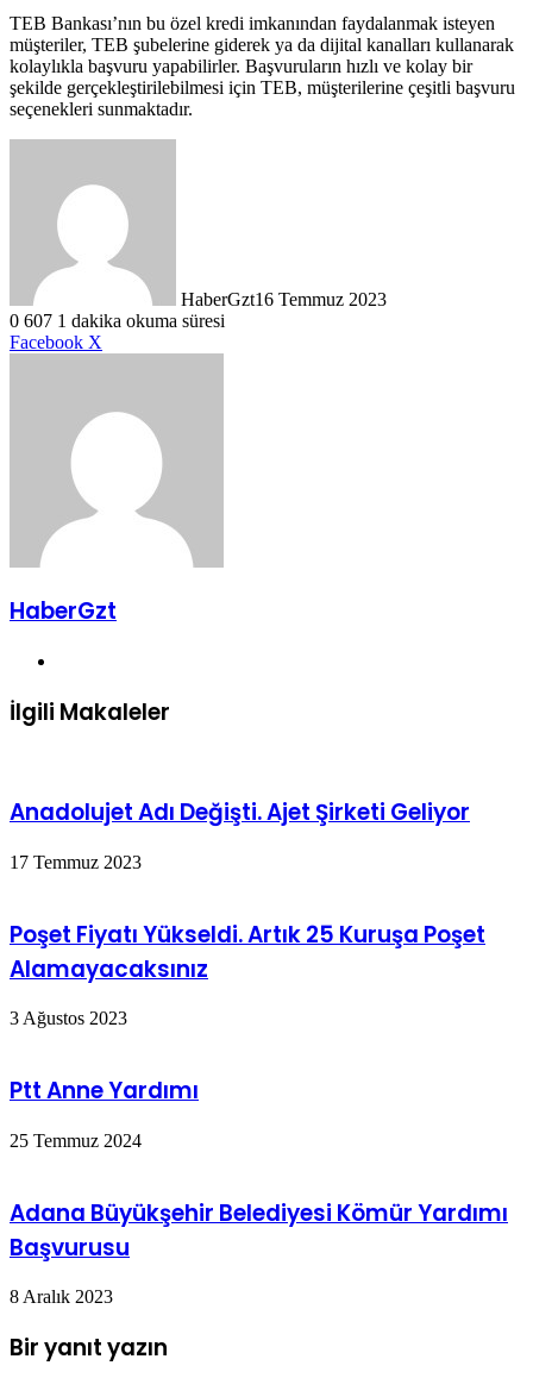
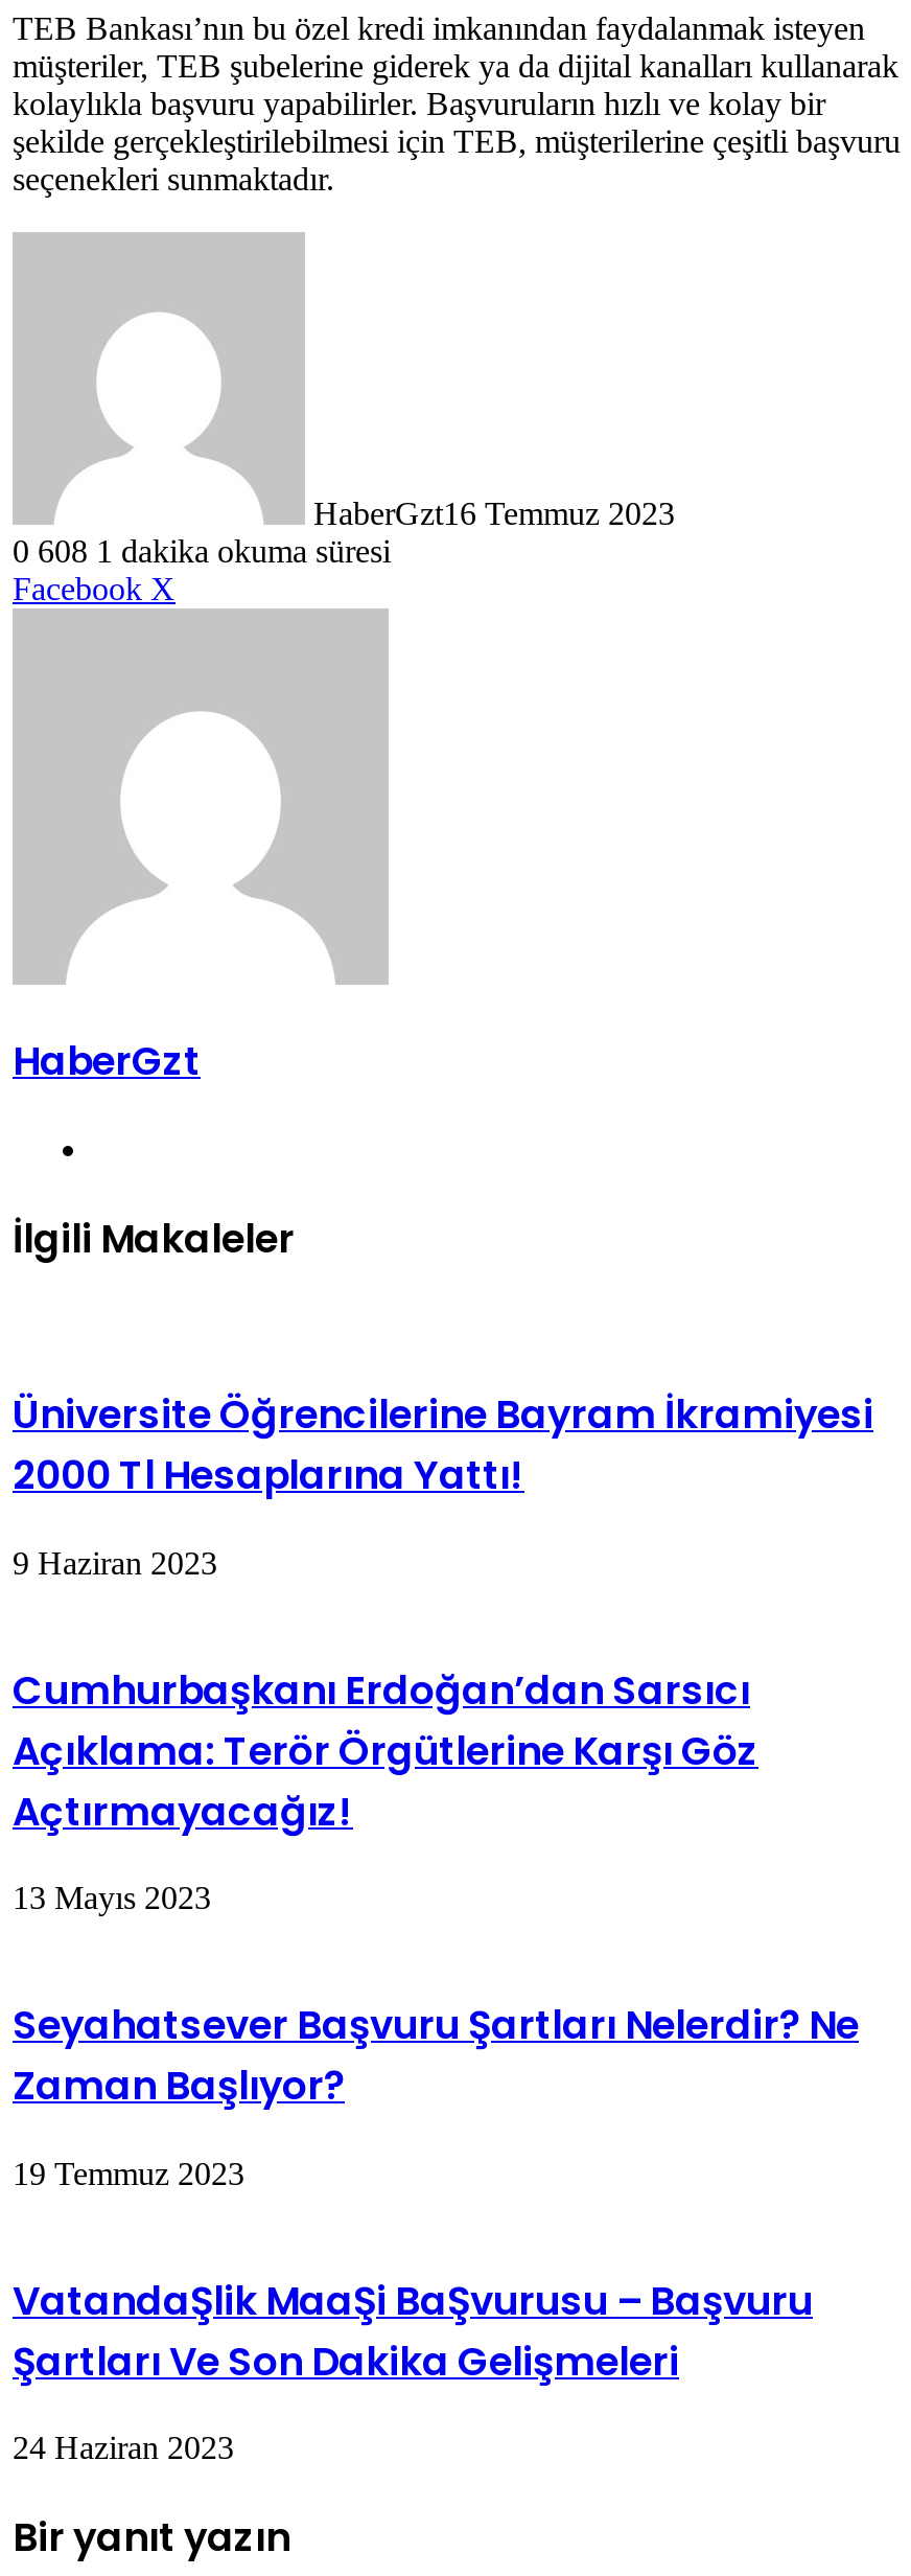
- 0 607 1 dakika okuma süresi
+ 0 608 1 dakika okuma süresi

- Anadolujet Adı Değişti. Ajet Şirketi Geliyor
+ Üniversite Öğrencilerine Bayram İkramiyesi
+ 2000 Tl Hesaplarına Yattı!

- 17 Temmuz 2023
+ 9 Haziran 2023

- Poşet Fiyatı Yükseldi. Artık 25 Kuruşa Poşet
- Alamayacaksınız
+ Cumhurbaşkanı Erdoğan’dan Sarsıcı
+ Açıklama: Terör Örgütlerine Karşı Göz
+ Açtırmayacağız!

- 3 Ağustos 2023
+ 13 Mayıs 2023

- Ptt Anne Yardımı
+ Seyahatsever Başvuru Şartları Nelerdir? Ne
+ Zaman Başlıyor?

- 25 Temmuz 2024
+ 19 Temmuz 2023

- Adana Büyükşehir Belediyesi Kömür Yardımı
- Başvurusu
+ VatandaŞlik MaaŞi BaŞvurusu – Başvuru
+ Şartları Ve Son Dakika Gelişmeleri

- 8 Aralık 2023
+ 24 Haziran 2023
